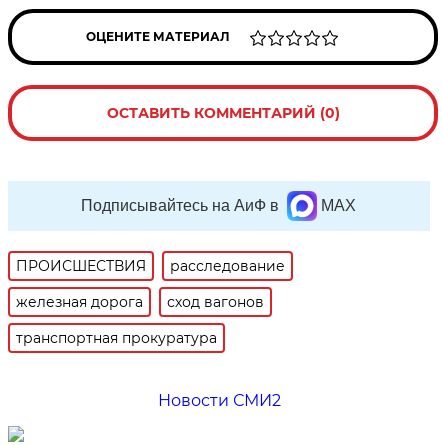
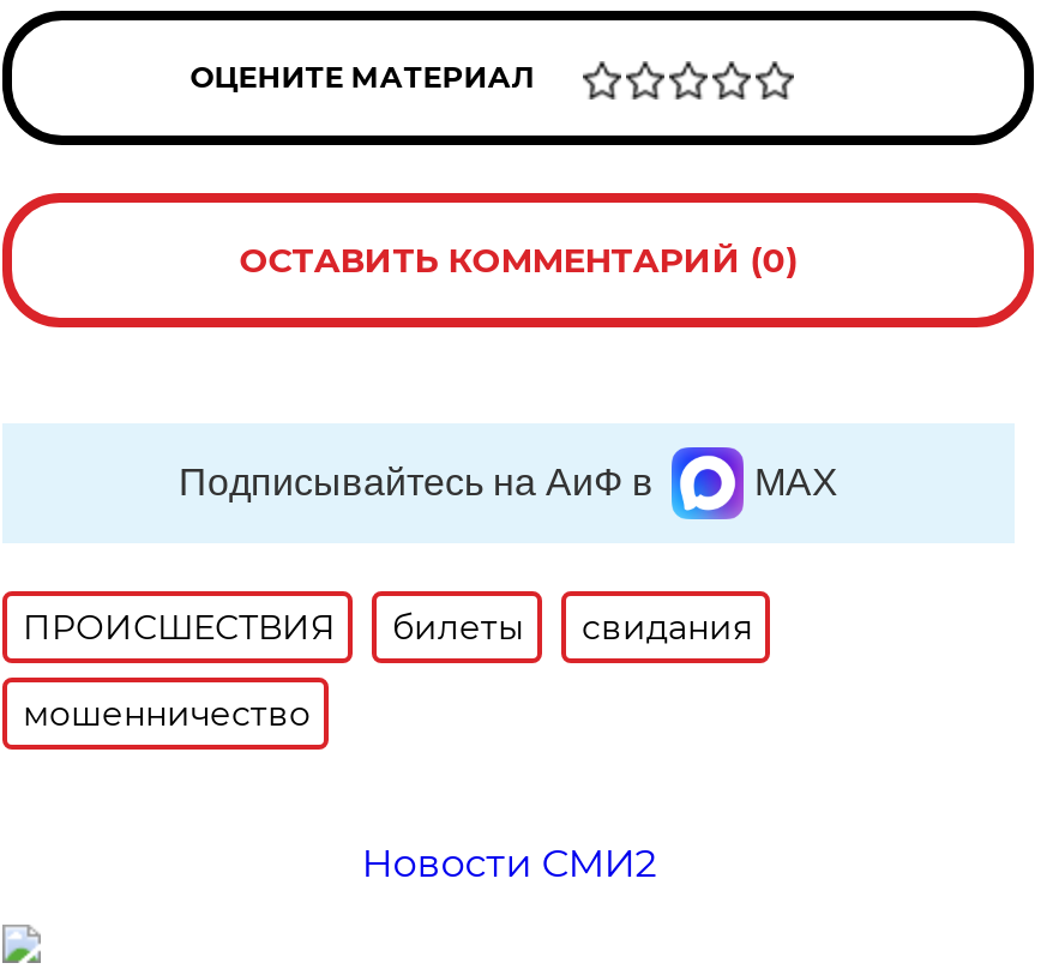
- расследование
- железная дорога
- сход вагонов
- транспортная прокуратура
+ билеты
+ свидания
+ мошенничество
